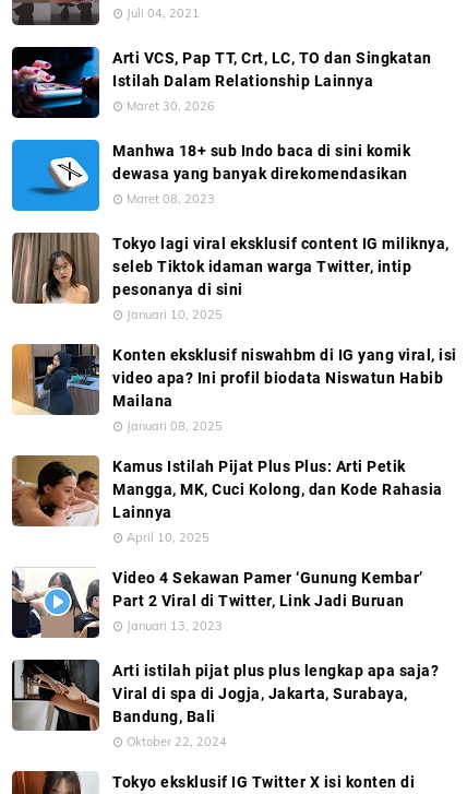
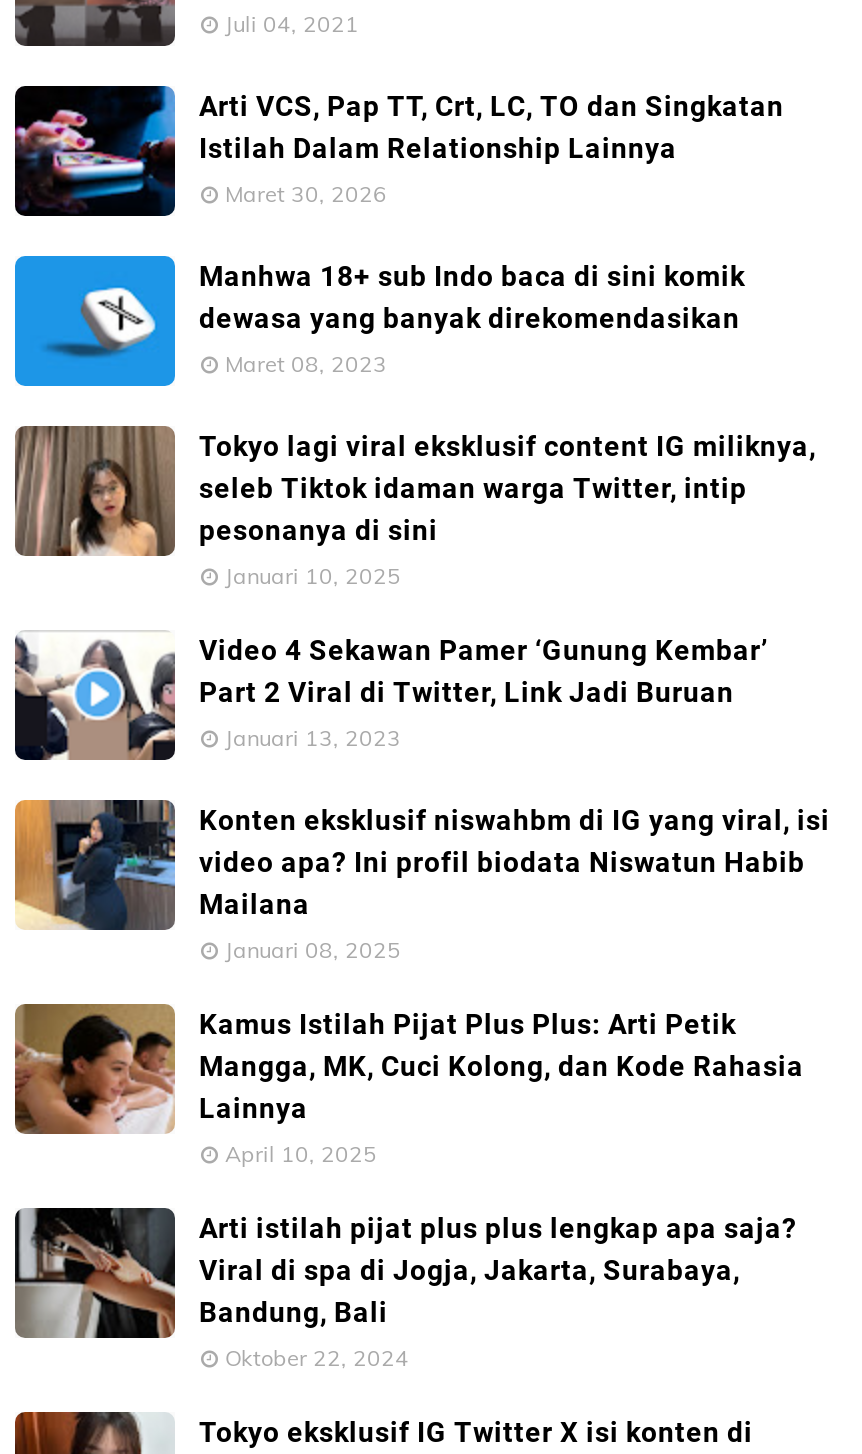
moved down: [image] | Konten eksklusif niswahbm di IG yang viral, isi | video apa? Ini profil biodata Niswatun Habib | ... | Lainnya | April 10, 2025

moved up: [image] | Video 4 Sekawan Pamer ‘Gunung Kembar’ | Part 2 Viral di Twitter, Link Jadi Buruan | Januari 13, 2023
